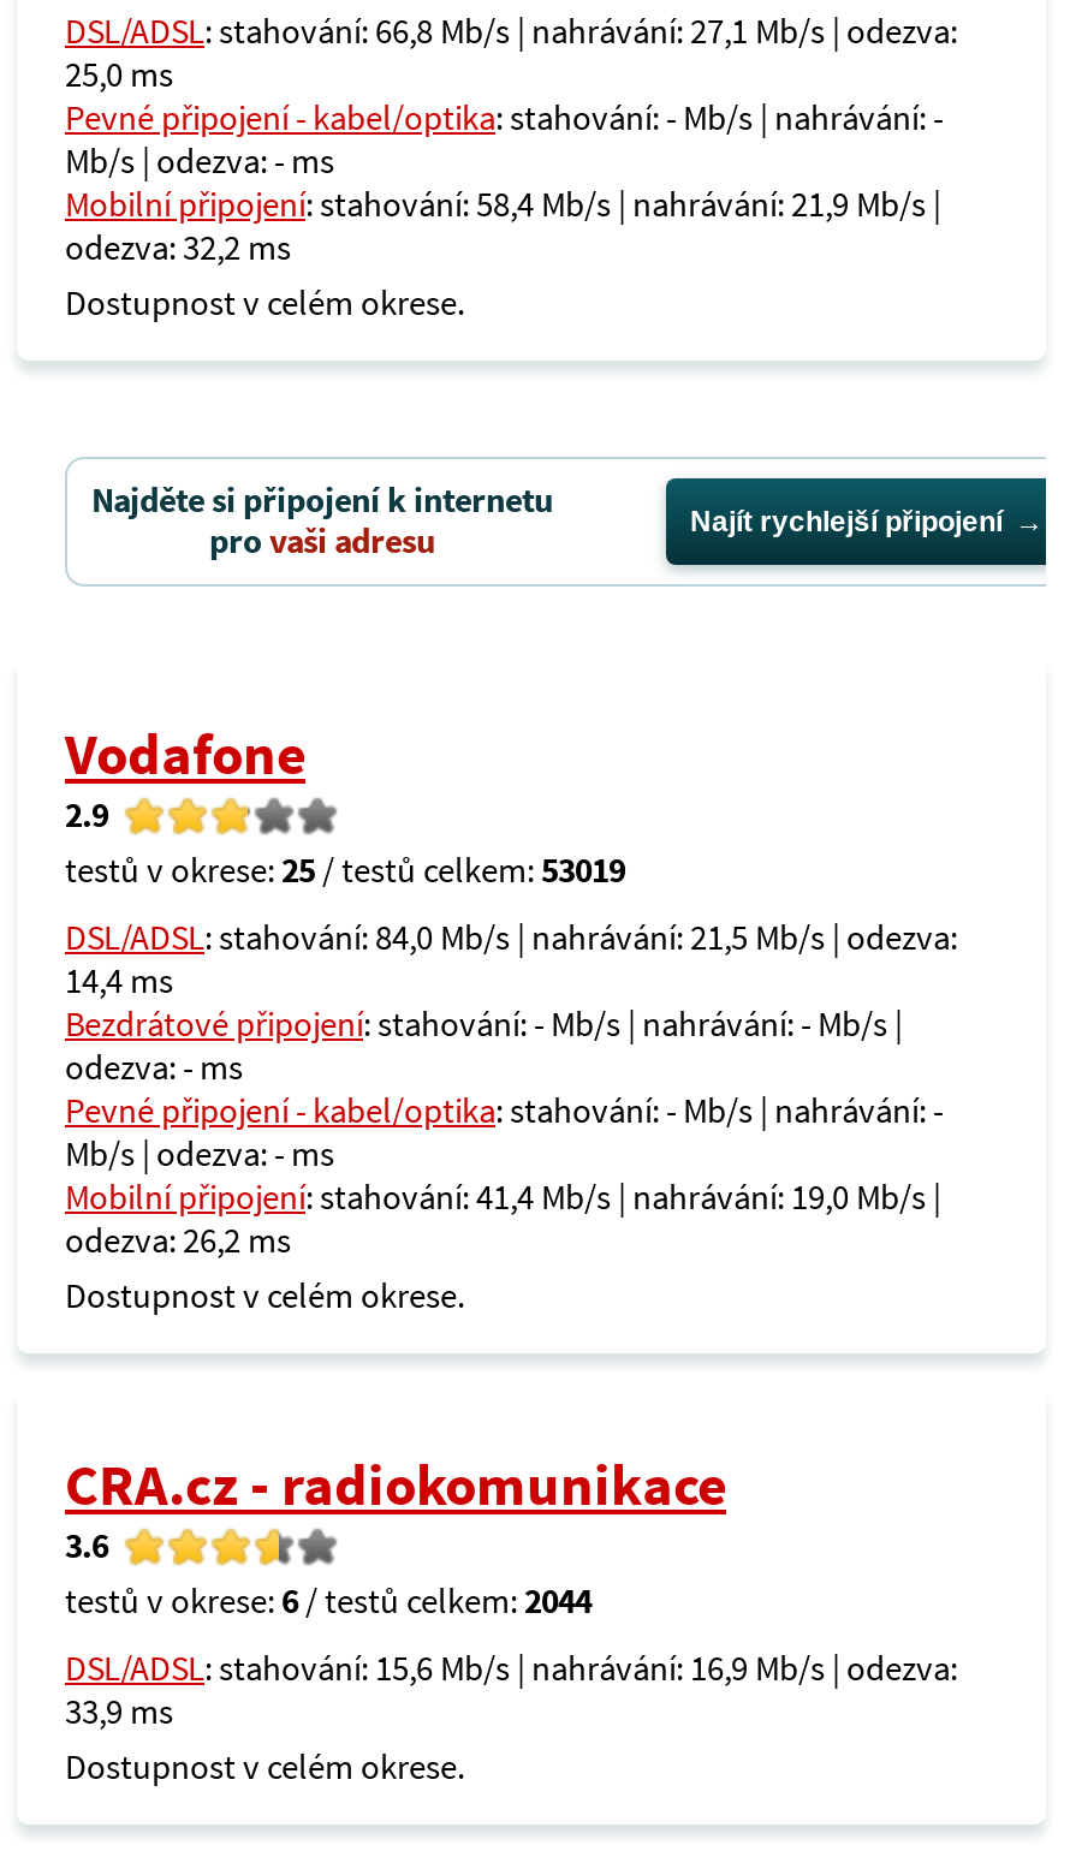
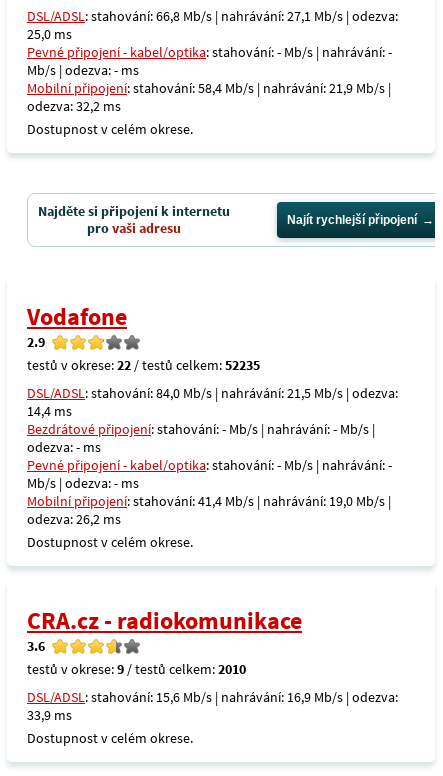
- testů v okrese: 25 / testů celkem: 53019
+ testů v okrese: 22 / testů celkem: 52235

- testů v okrese: 6 / testů celkem: 2044
+ testů v okrese: 9 / testů celkem: 2010
